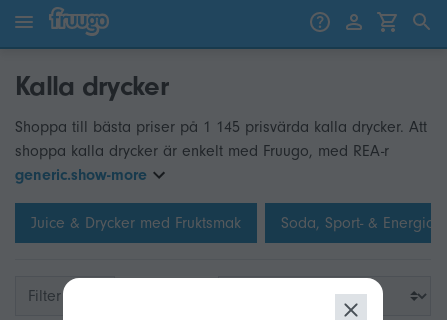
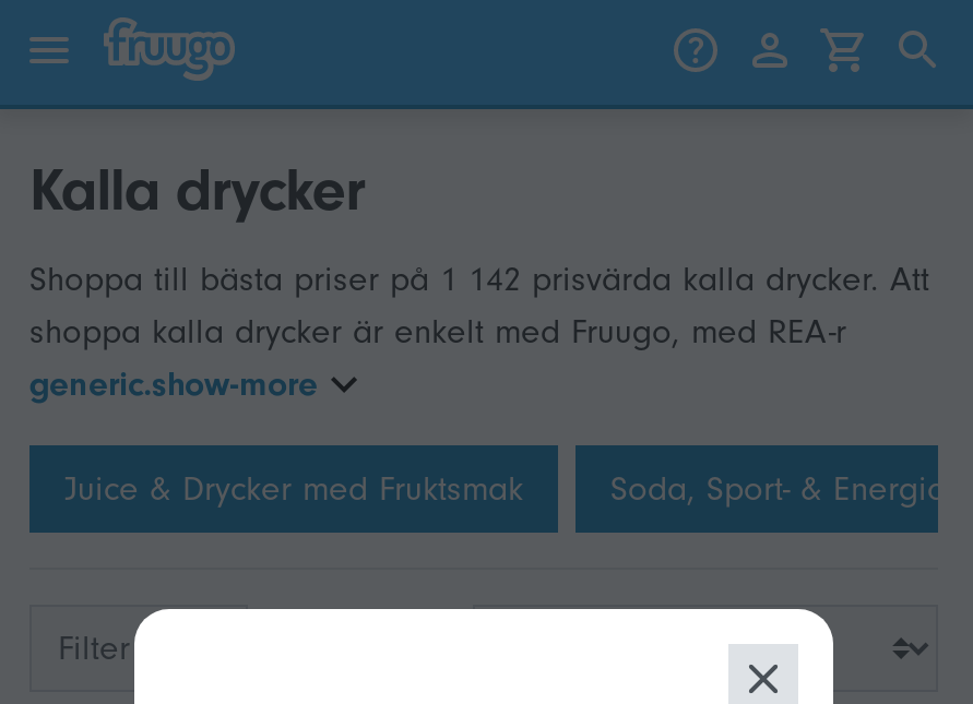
- Shoppa till bästa priser på 1 145 prisvärda kalla drycker. Att
+ Shoppa till bästa priser på 1 142 prisvärda kalla drycker. Att
